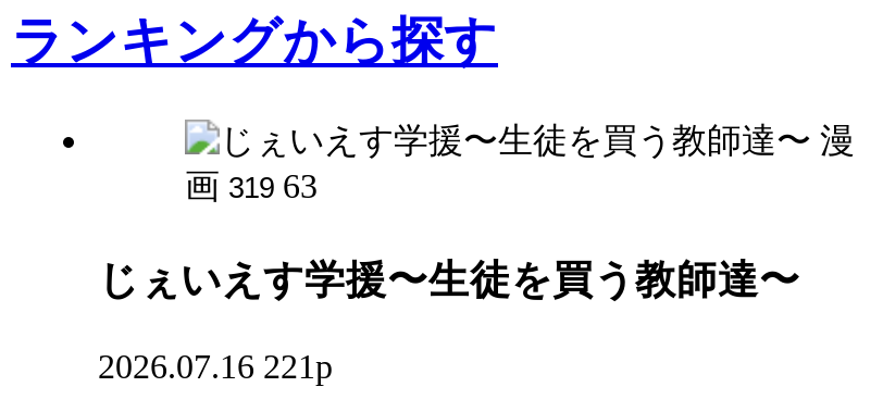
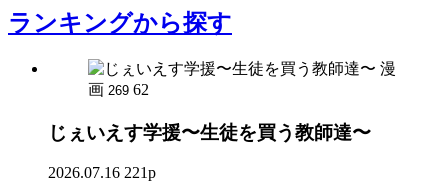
- 画 319 63
+ 画 269 62
